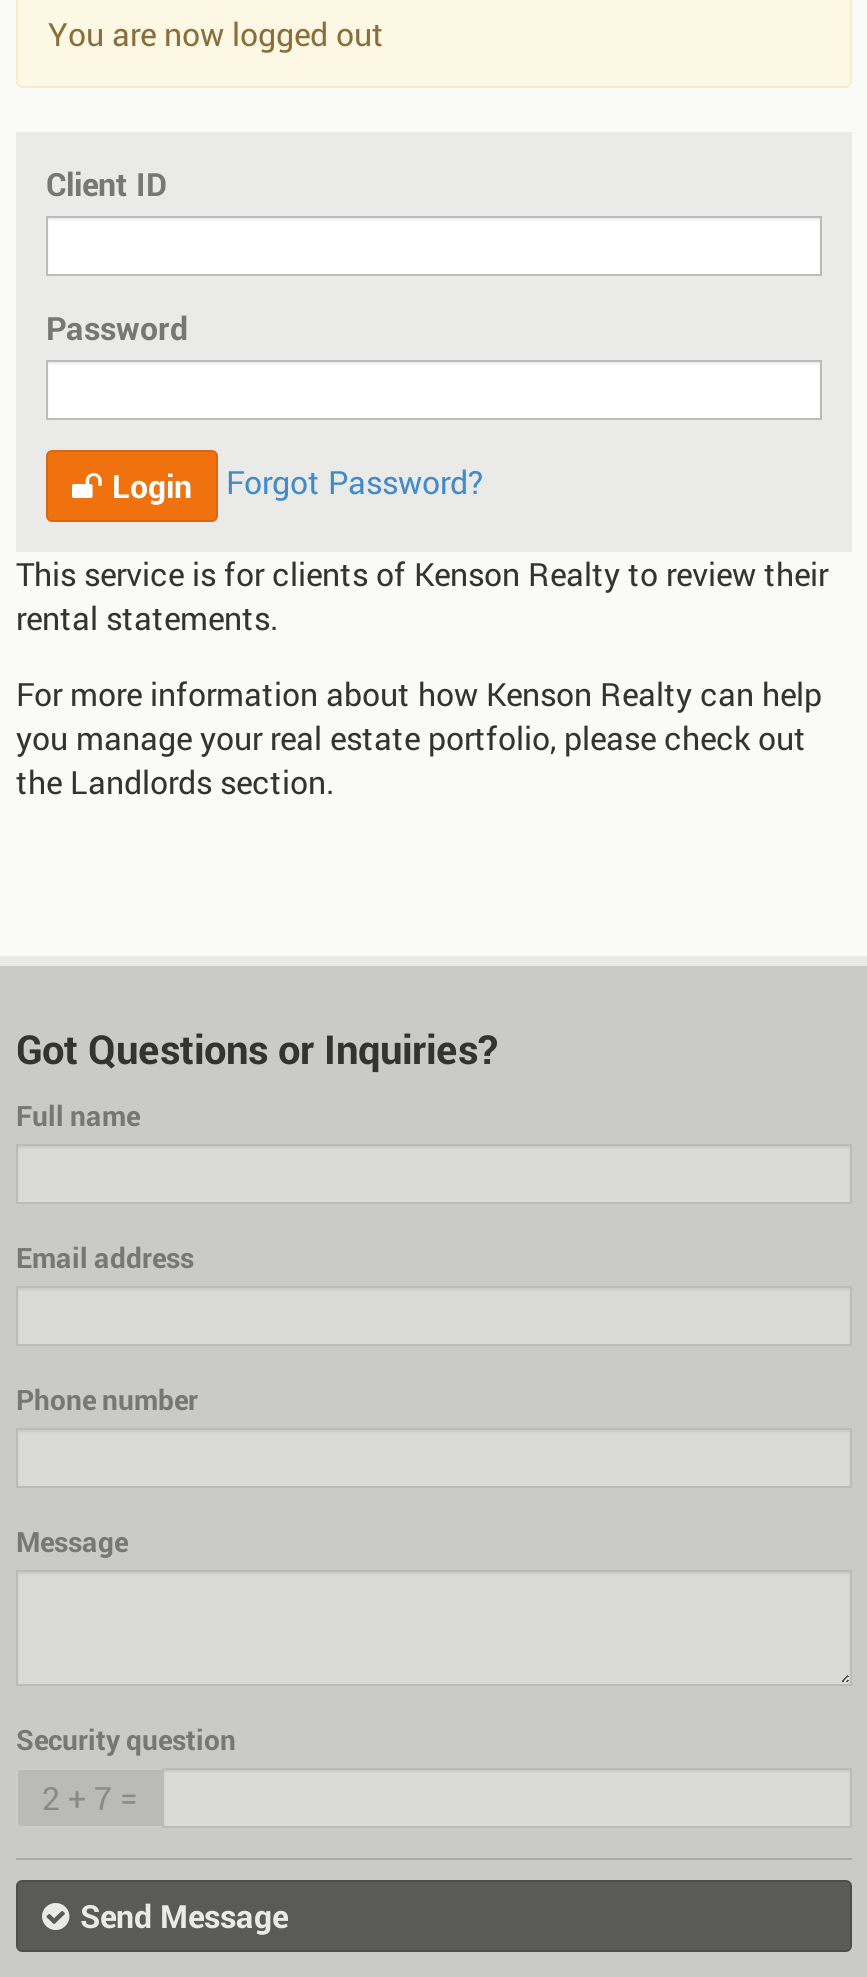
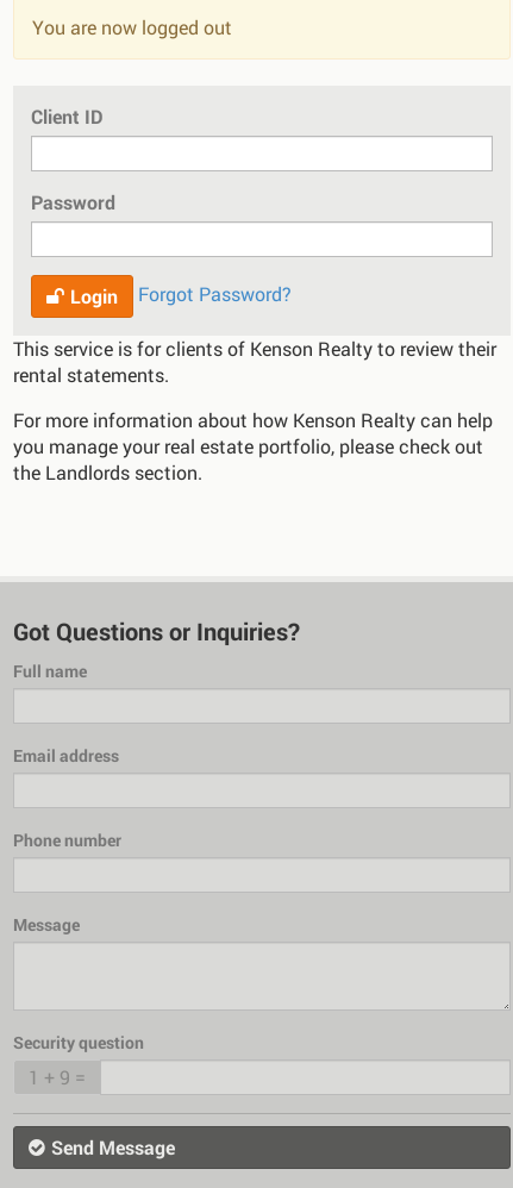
- 2 + 7 =
+ 1 + 9 =
